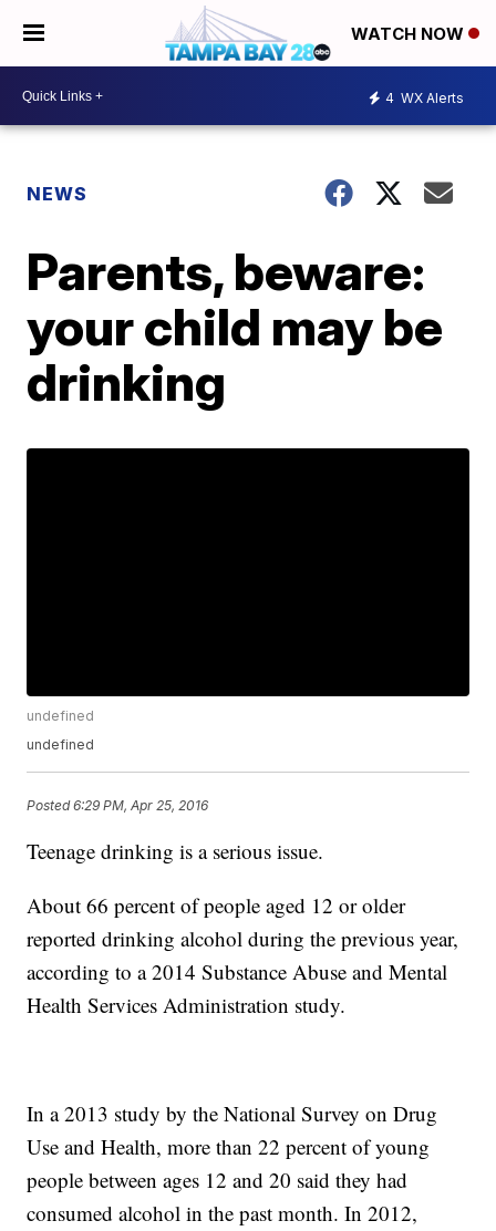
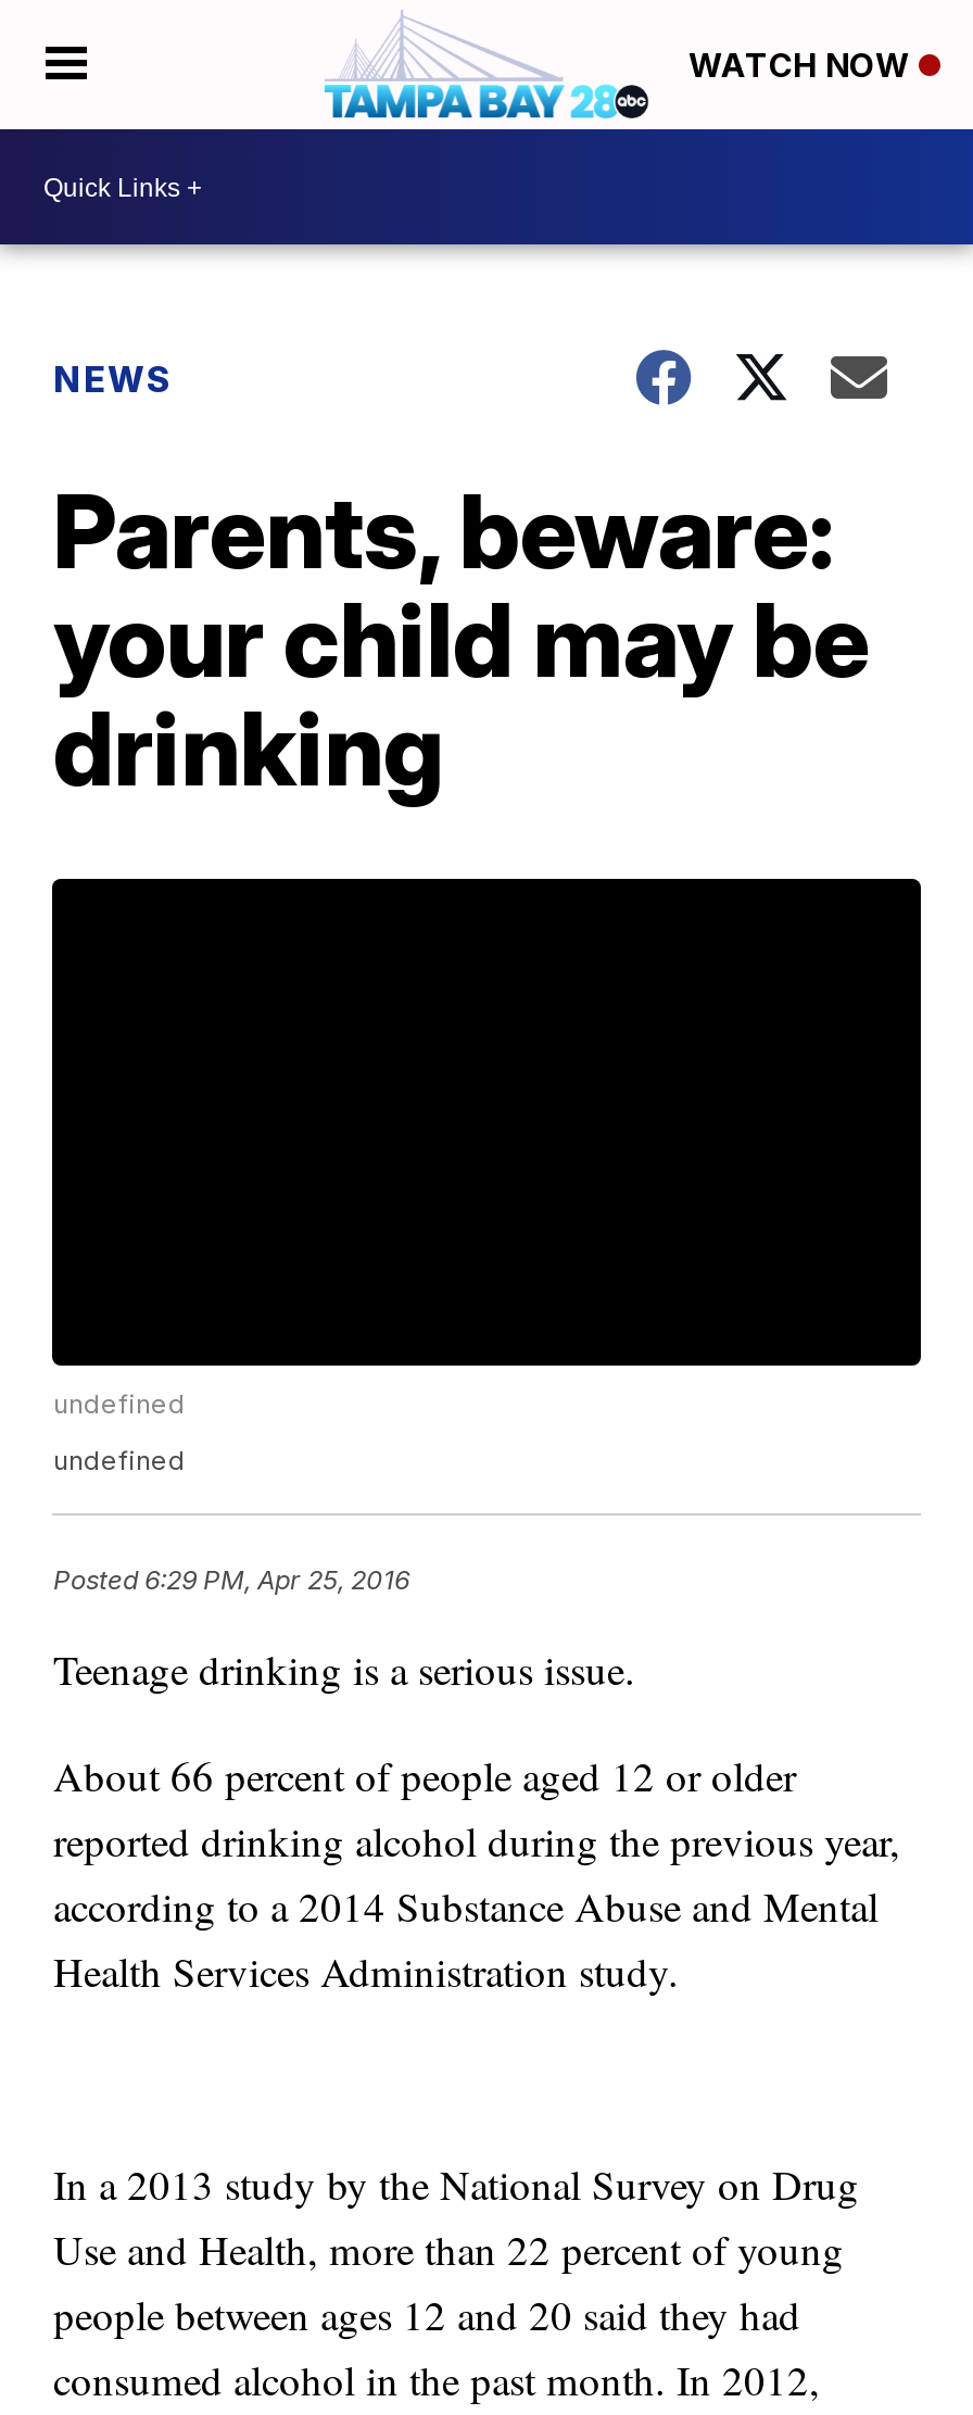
- 4 WX Alerts
